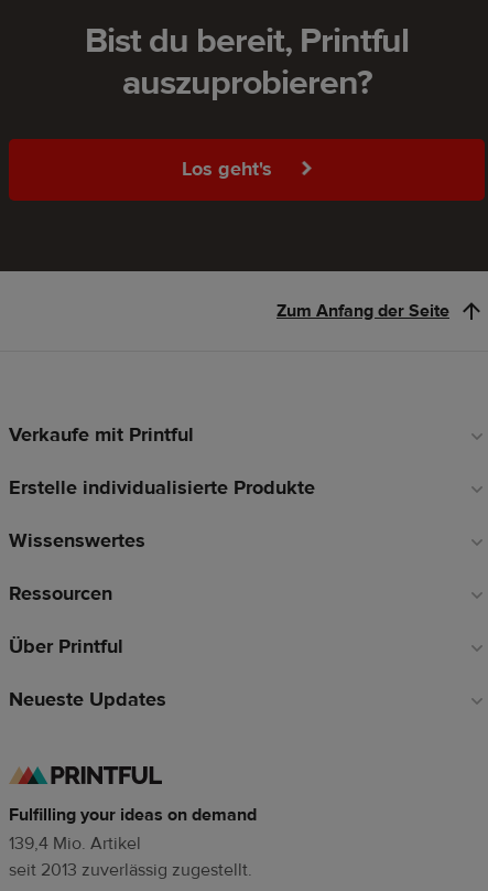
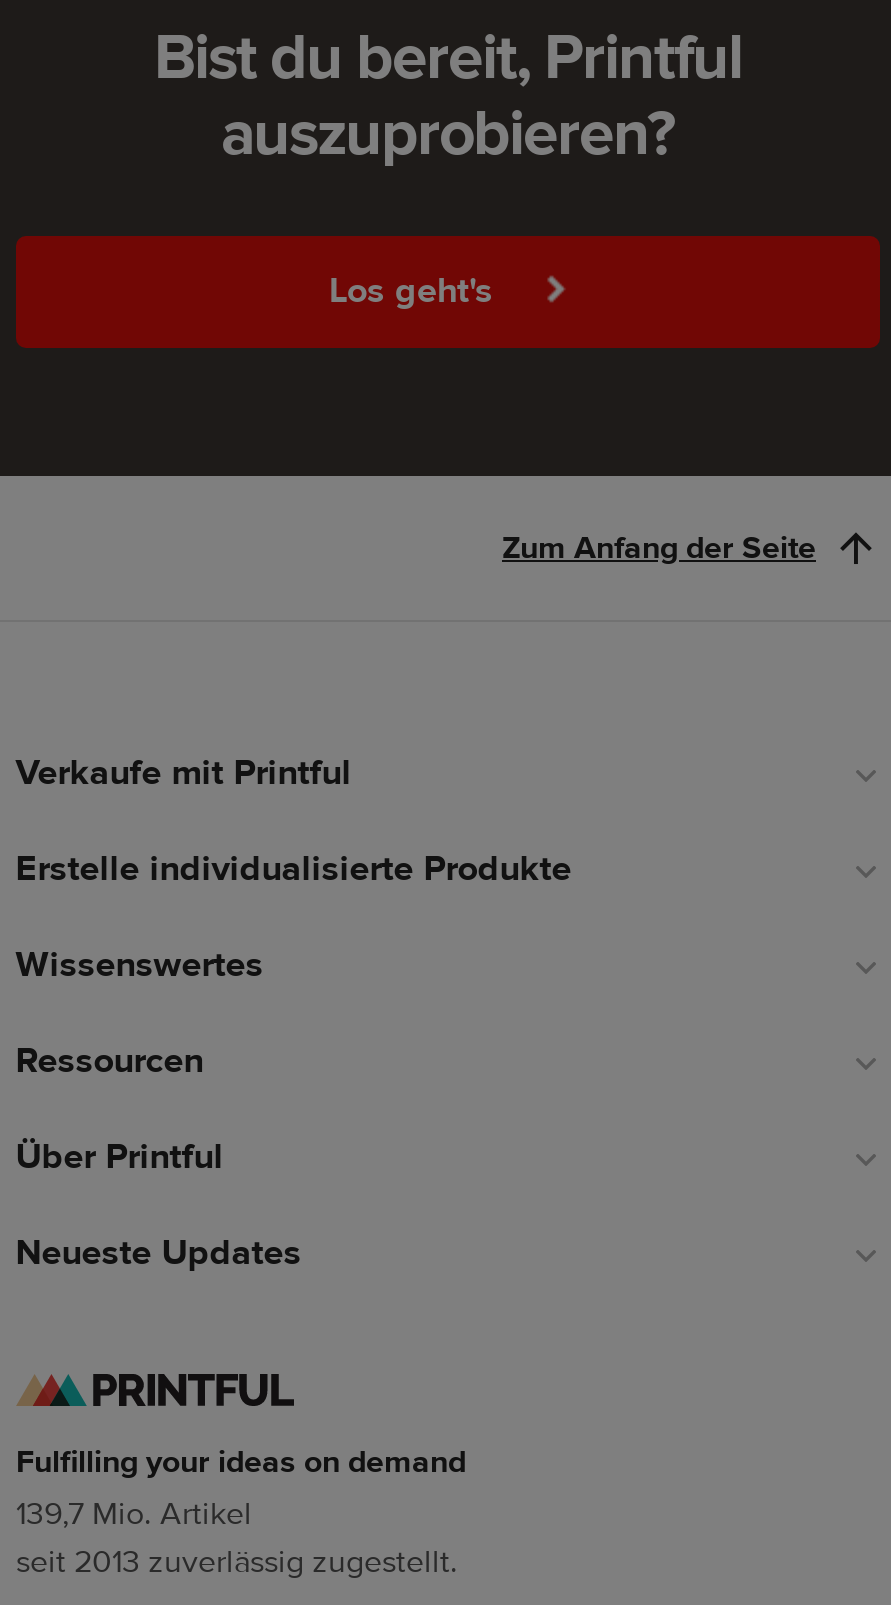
- 139,4 Mio. Artikel
+ 139,7 Mio. Artikel
